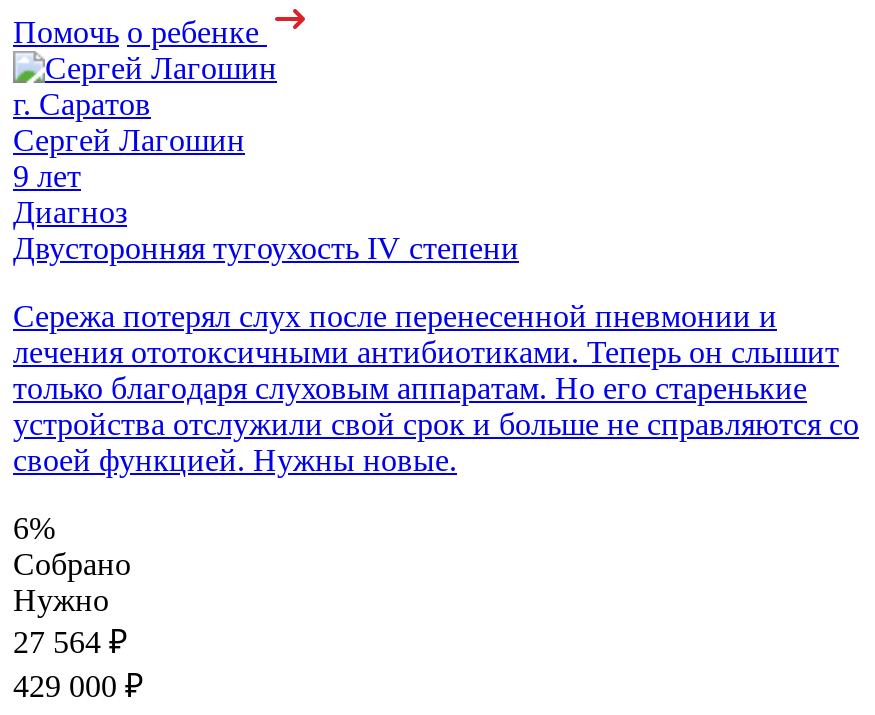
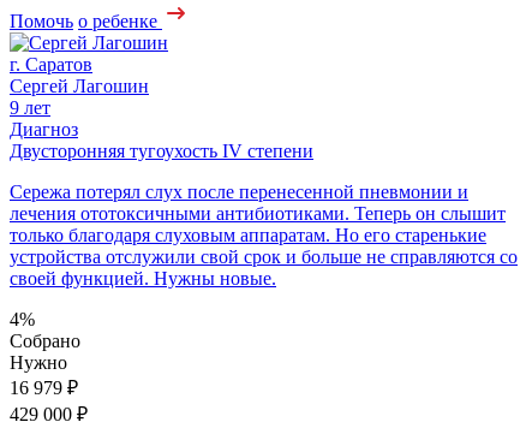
- 6%
+ 4%

- 27 564 ₽
+ 16 979 ₽
